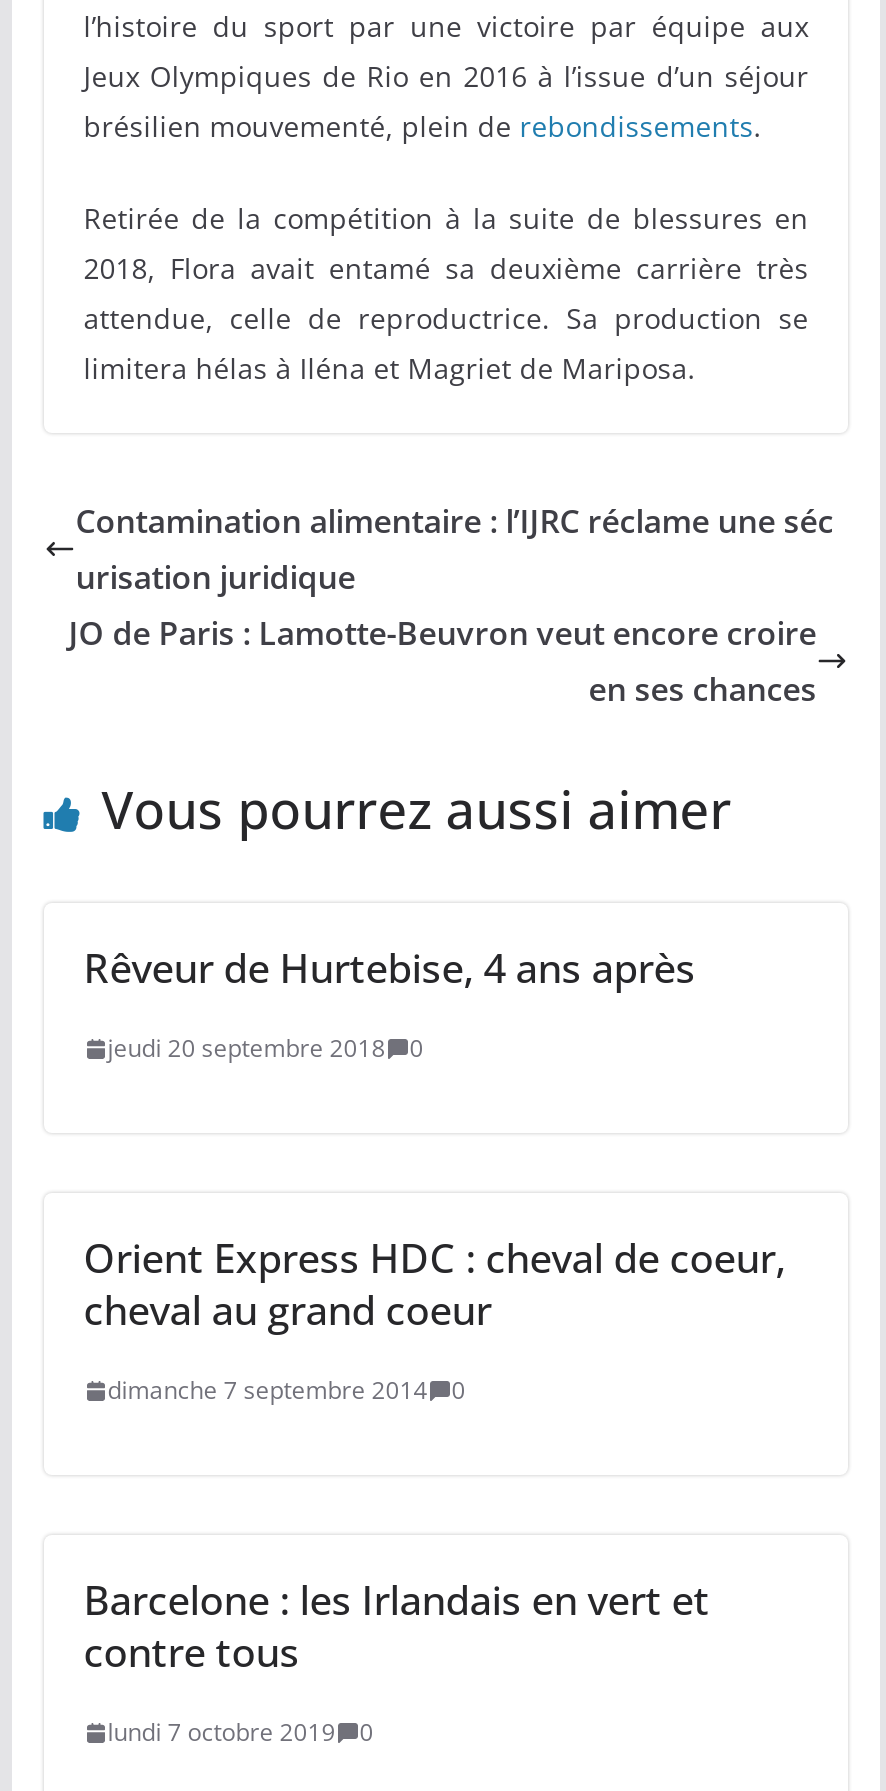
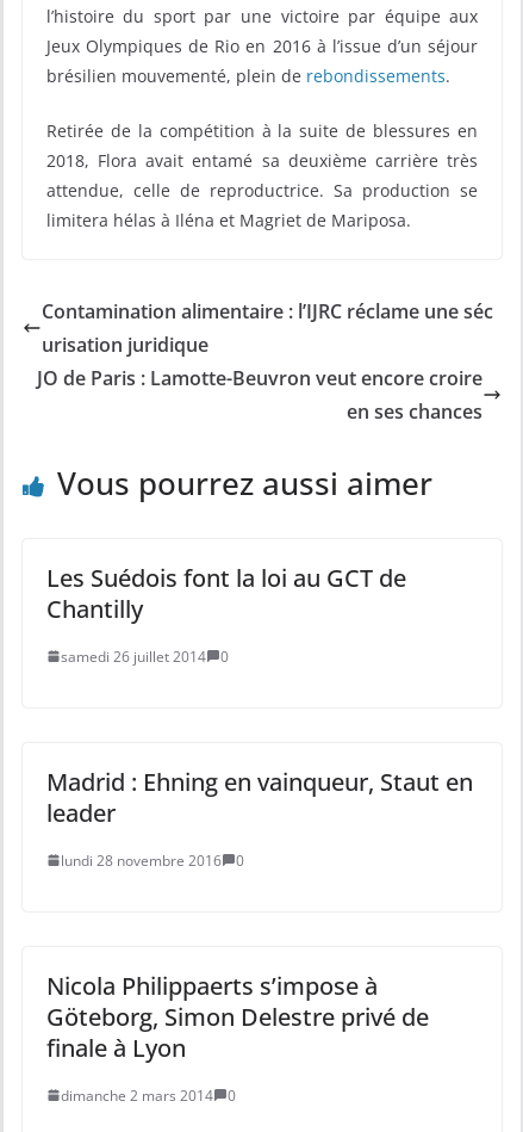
- Rêveur de Hurtebise, 4 ans après
+ Les Suédois font la loi au GCT de
+ Chantilly

- jeudi 20 septembre 2018
+ samedi 26 juillet 2014

- Orient Express HDC : cheval de coeur,
- cheval au grand coeur
+ Madrid : Ehning en vainqueur, Staut en
+ leader

- dimanche 7 septembre 2014
+ lundi 28 novembre 2016

- Barcelone : les Irlandais en vert et
- contre tous
+ Nicola Philippaerts s’impose à
+ Göteborg, Simon Delestre privé de
+ finale à Lyon

- lundi 7 octobre 2019
+ dimanche 2 mars 2014
